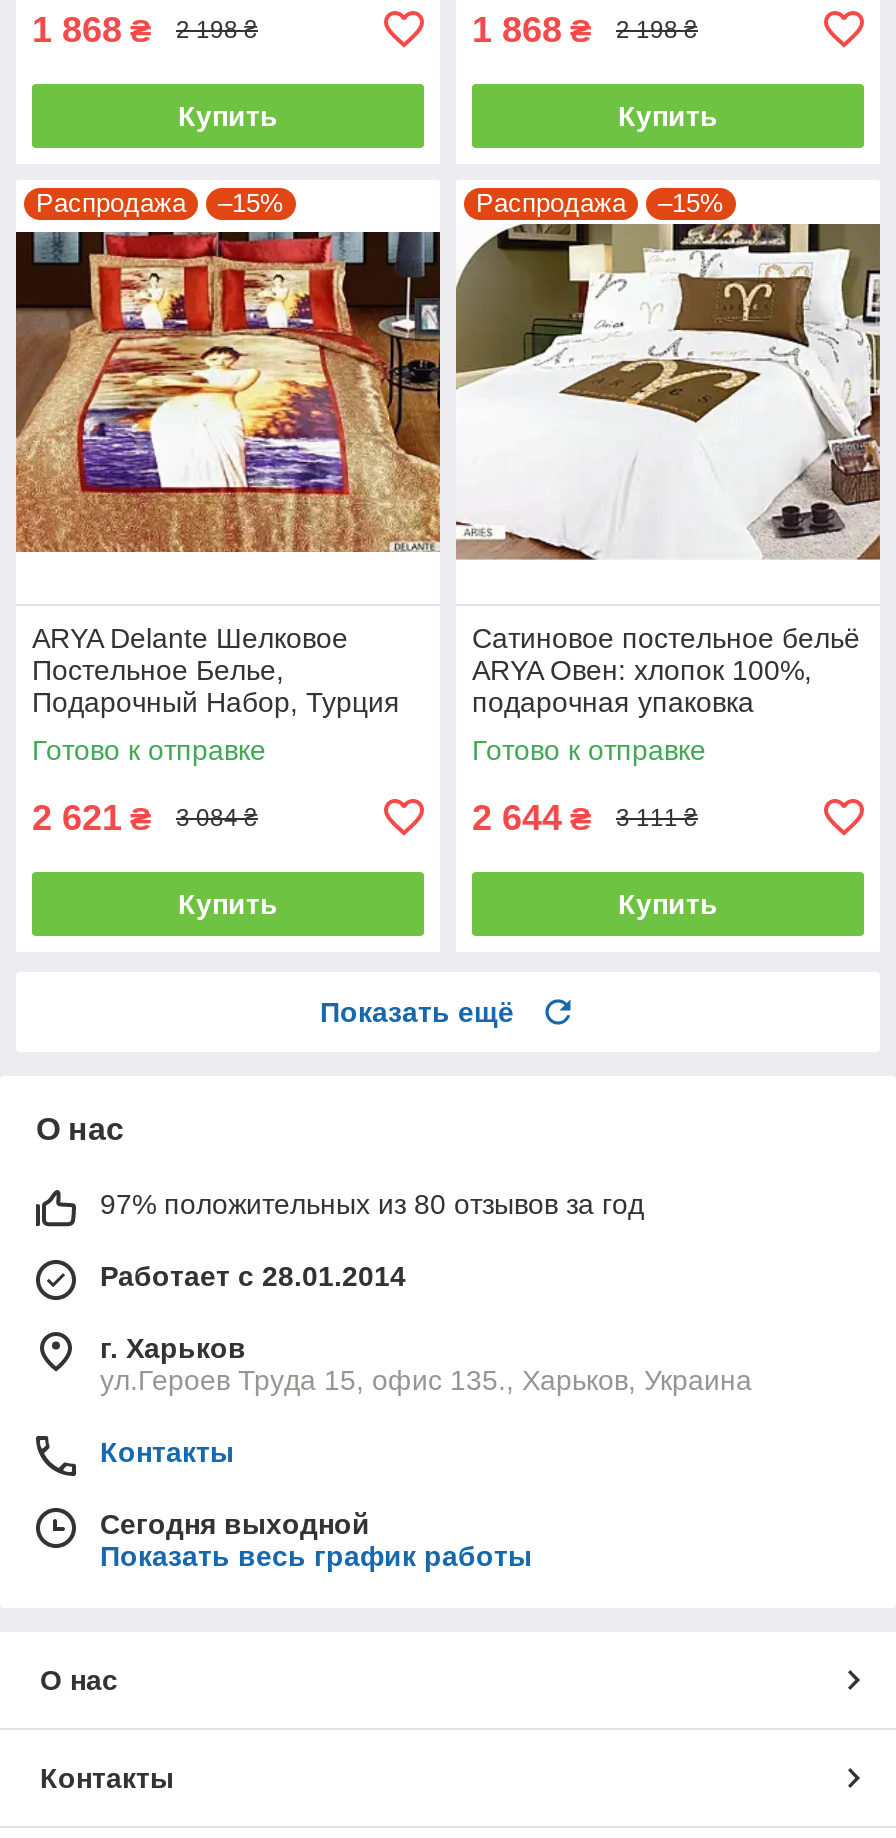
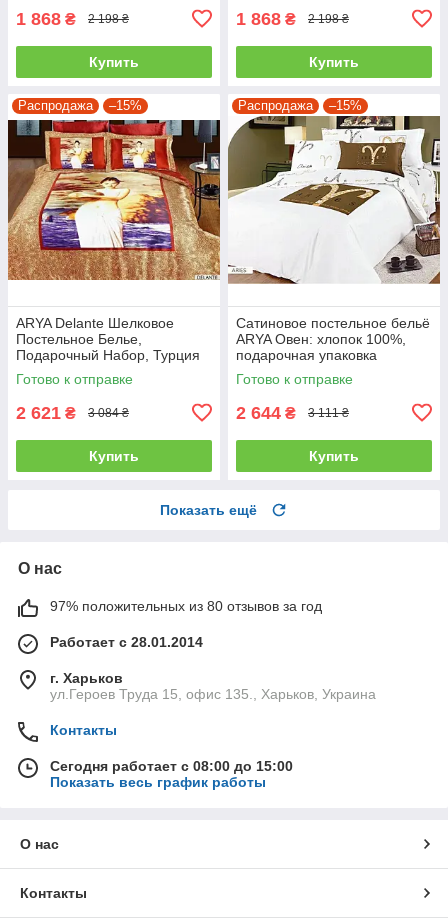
- Сегодня выходной
+ Сегодня работает с 08:00 до 15:00
